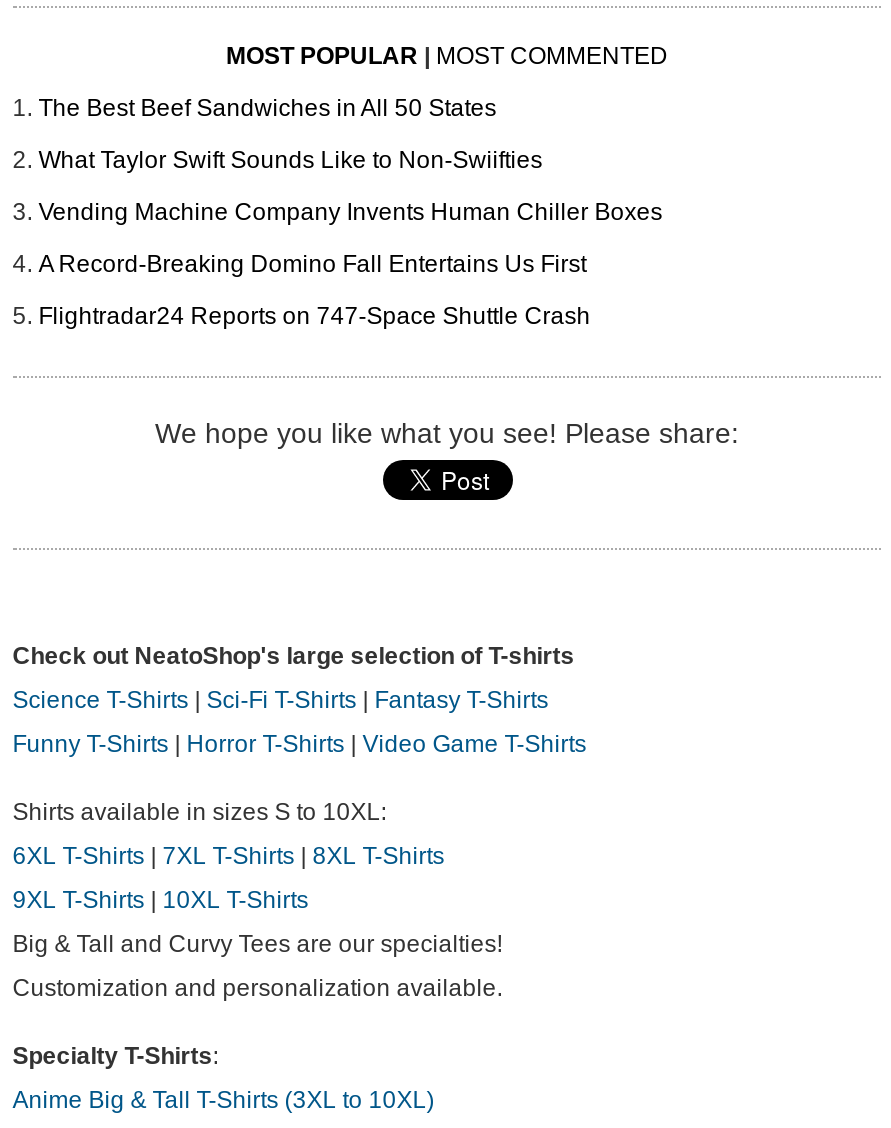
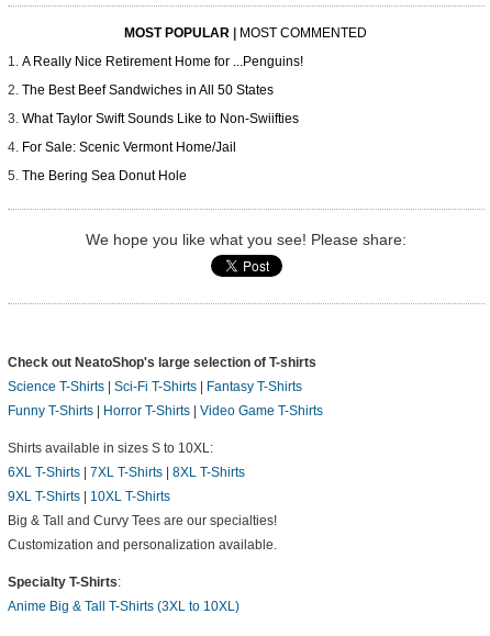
+ A Really Nice Retirement Home for ...Penguins!

moved down: The Best Beef Sandwiches in All 50 States | What Taylor Swift Sounds Like to Non-Swiifties

- Vending Machine Company Invents Human Chiller Boxes
- A Record-Breaking Domino Fall Entertains Us First
- Flightradar24 Reports on 747-Space Shuttle Crash
+ For Sale: Scenic Vermont Home/Jail
+ The Bering Sea Donut Hole
